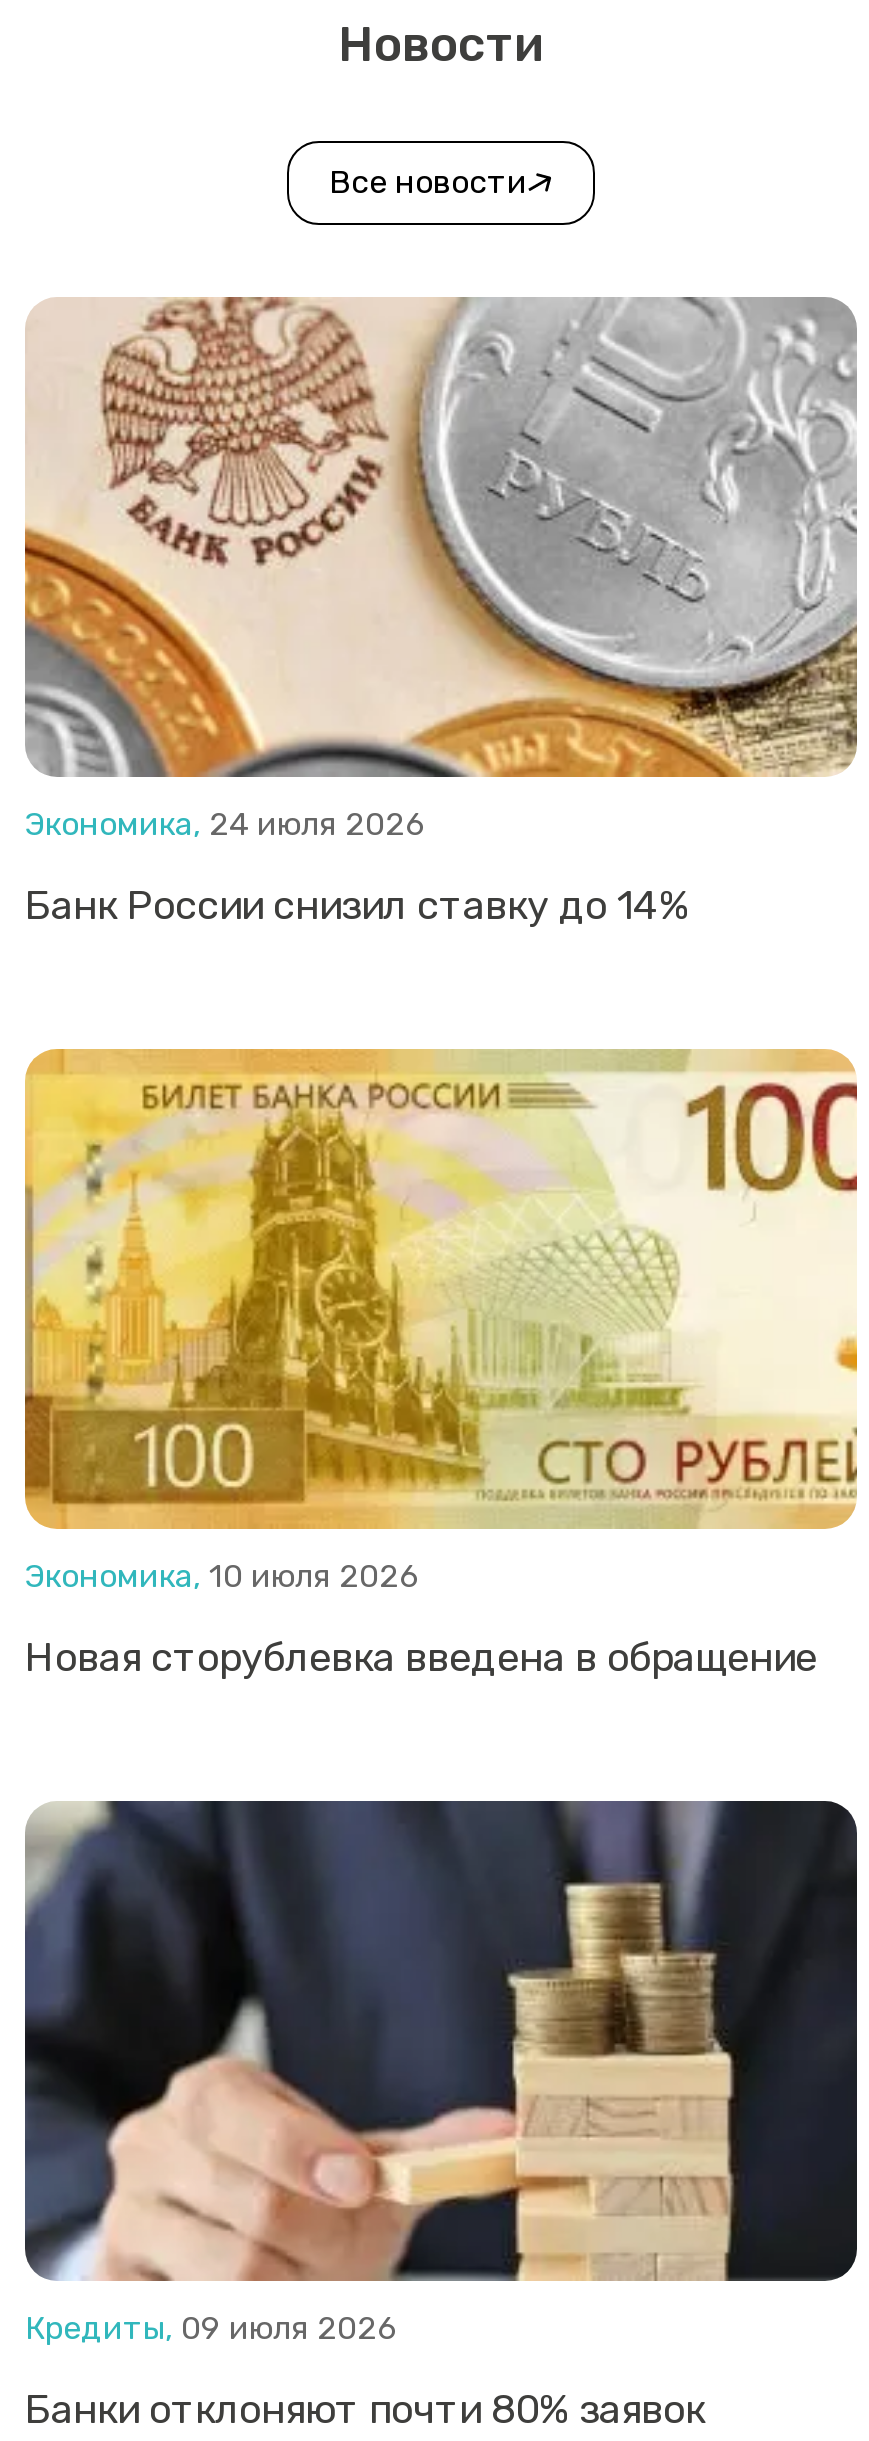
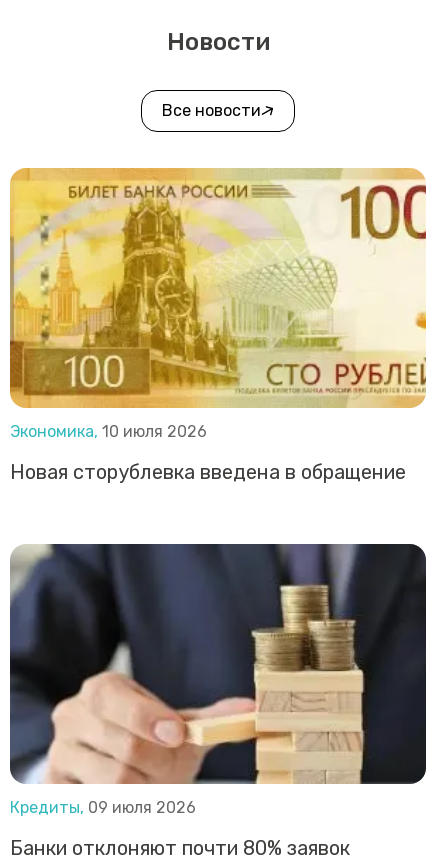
- [image]
- Экономика, 24 июля 2026
- Банк России снизил ставку до 14%
